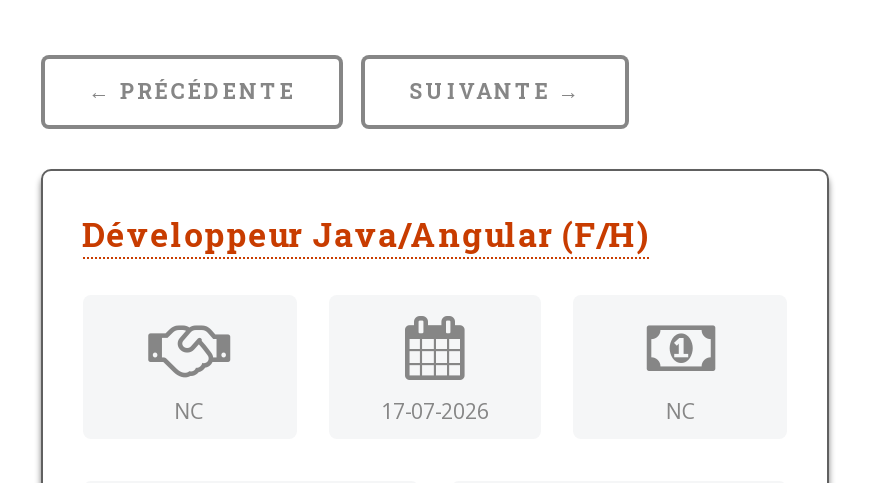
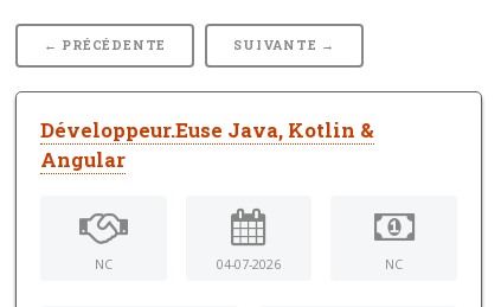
- Développeur Java/Angular (F/H)
+ Développeur.Euse Java, Kotlin &
+ Angular

- 17-07-2026
+ 04-07-2026
